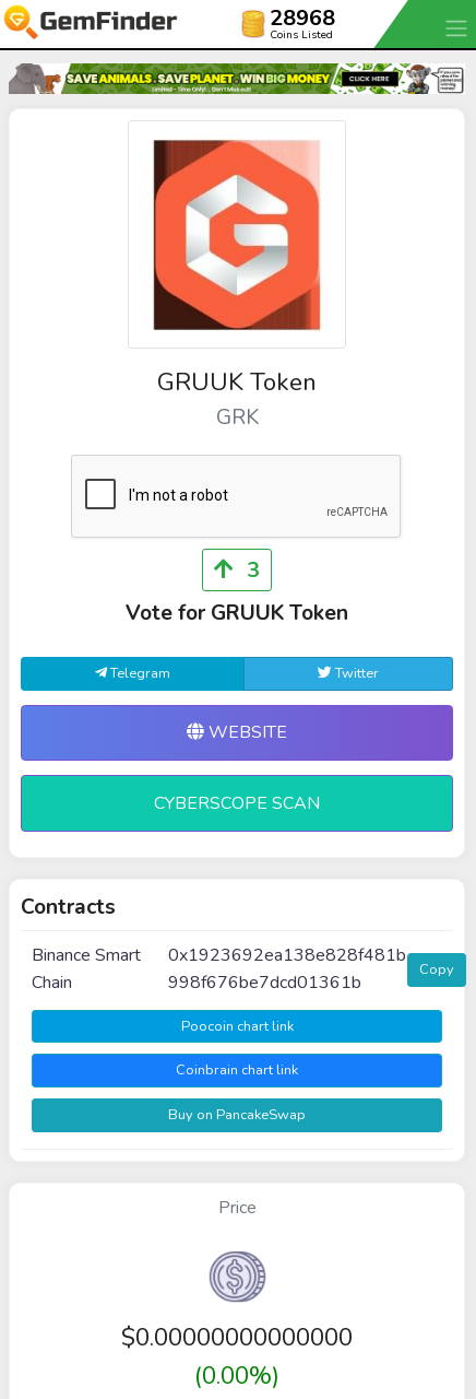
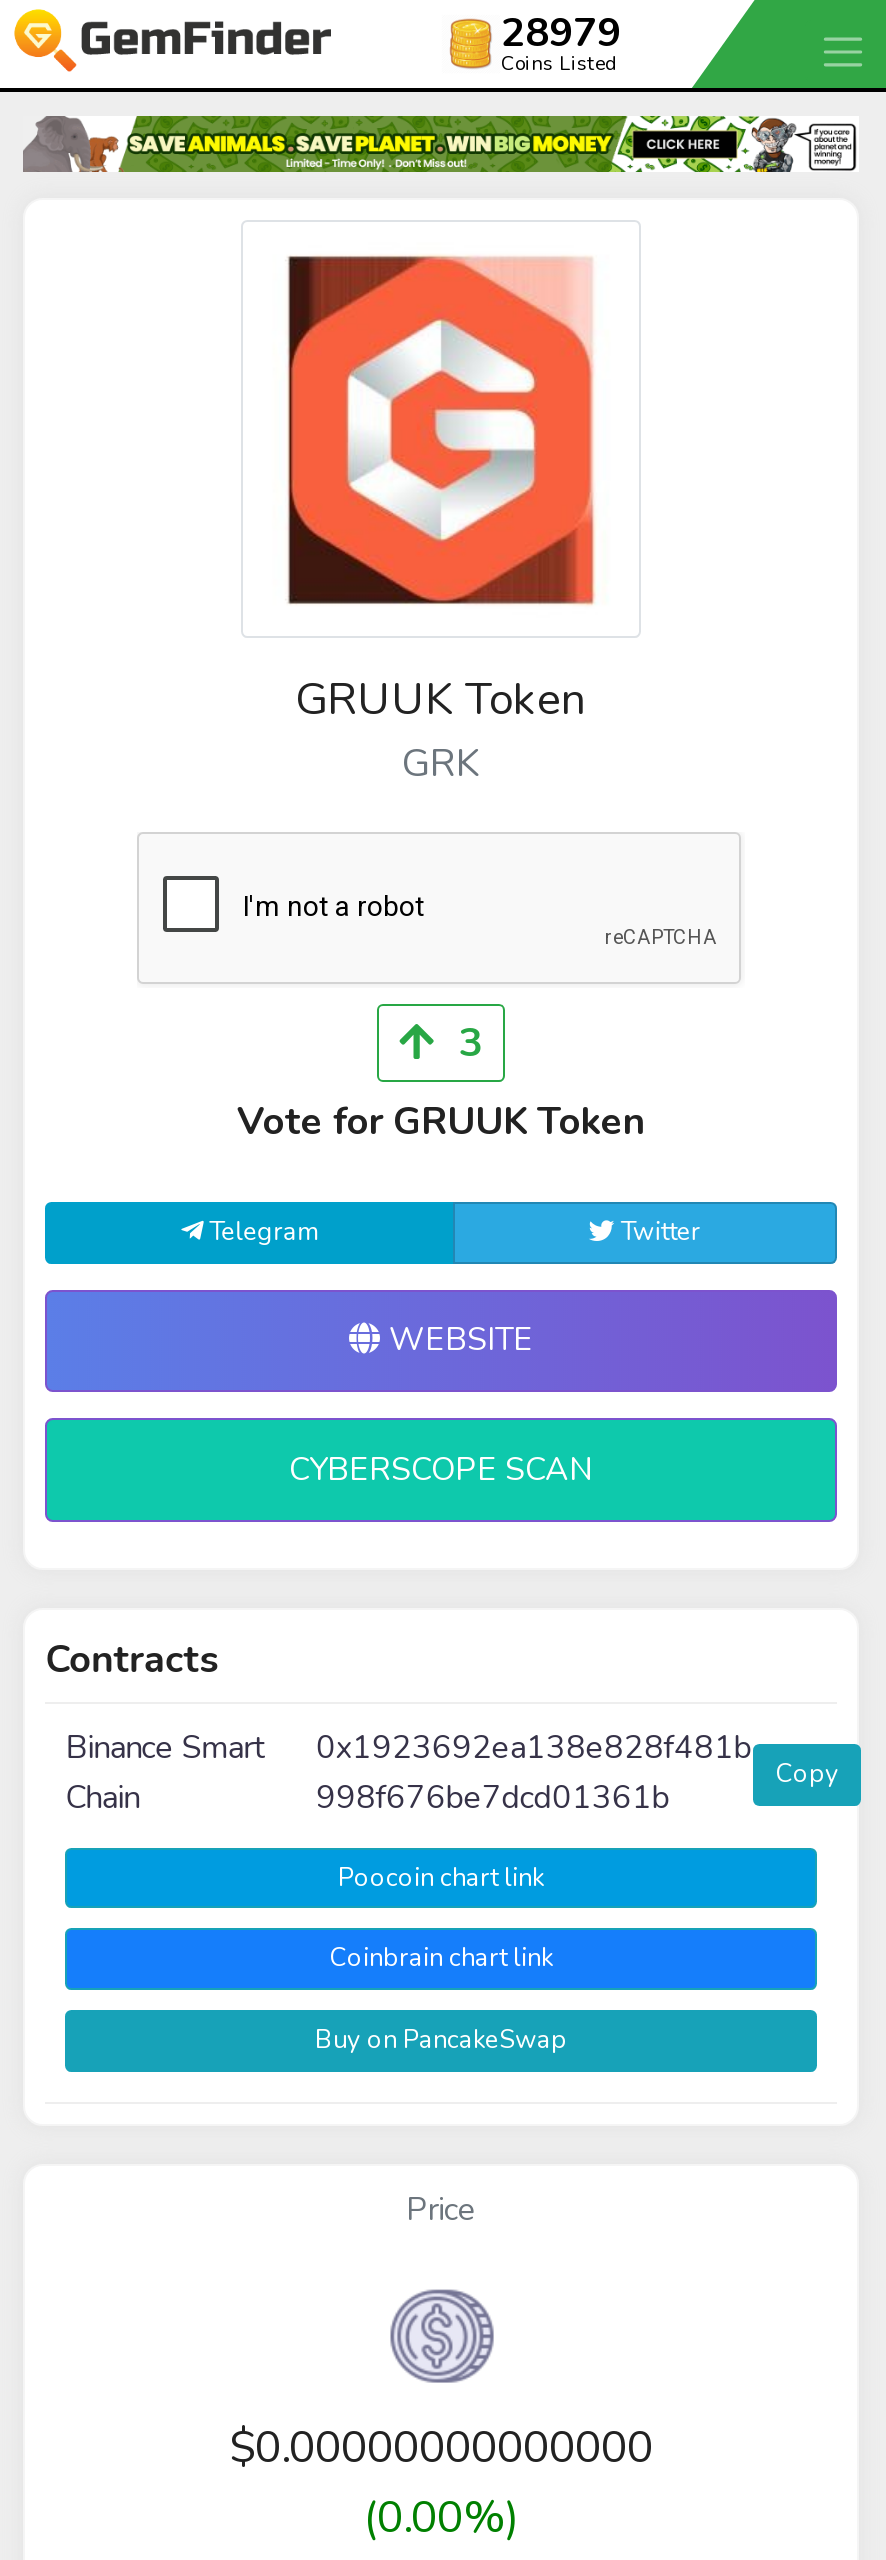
- 28968
+ 28979
